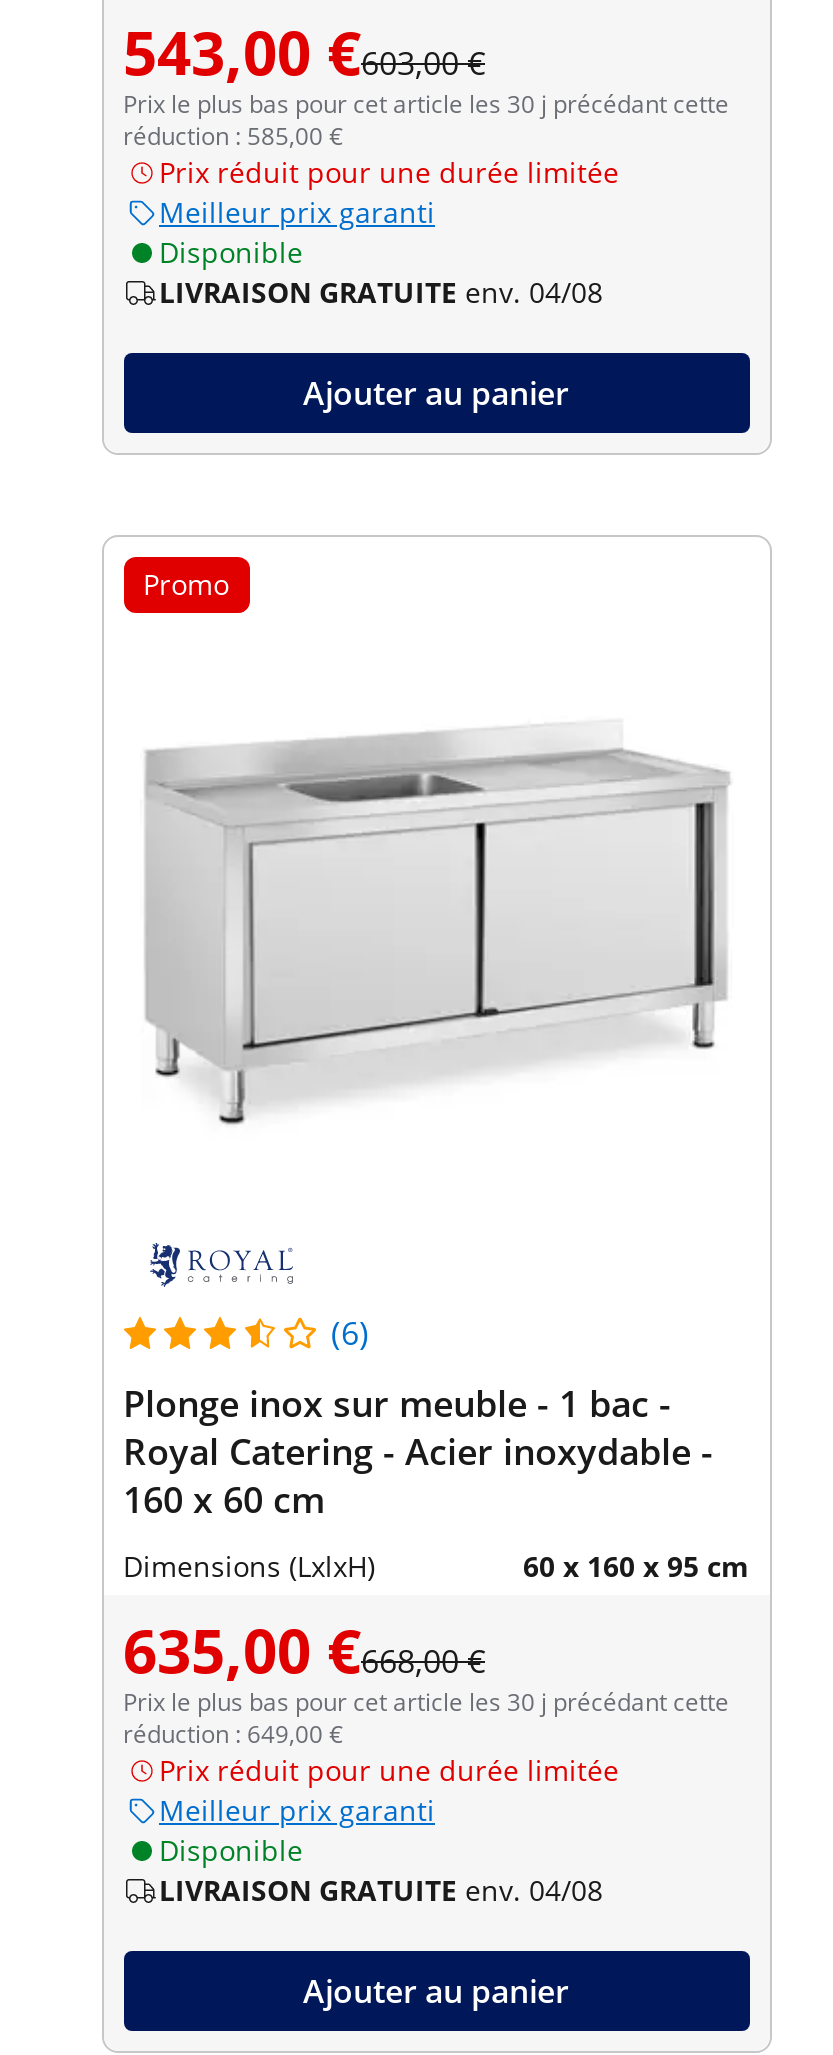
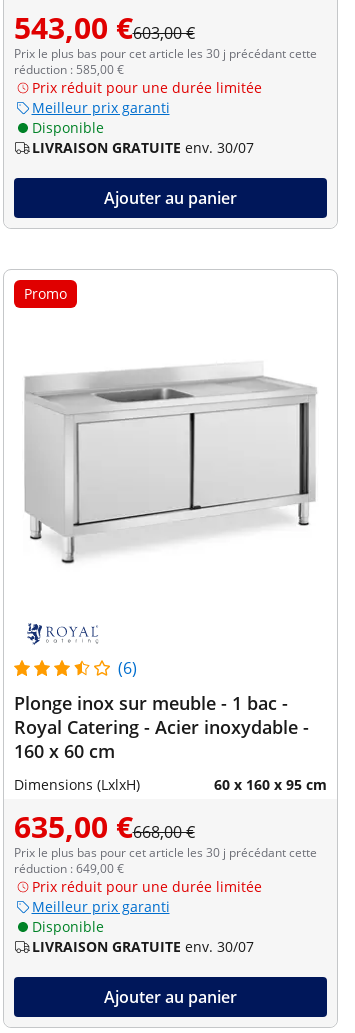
- LIVRAISON GRATUITE env. 04/08
+ LIVRAISON GRATUITE env. 30/07

- LIVRAISON GRATUITE env. 04/08
+ LIVRAISON GRATUITE env. 30/07
